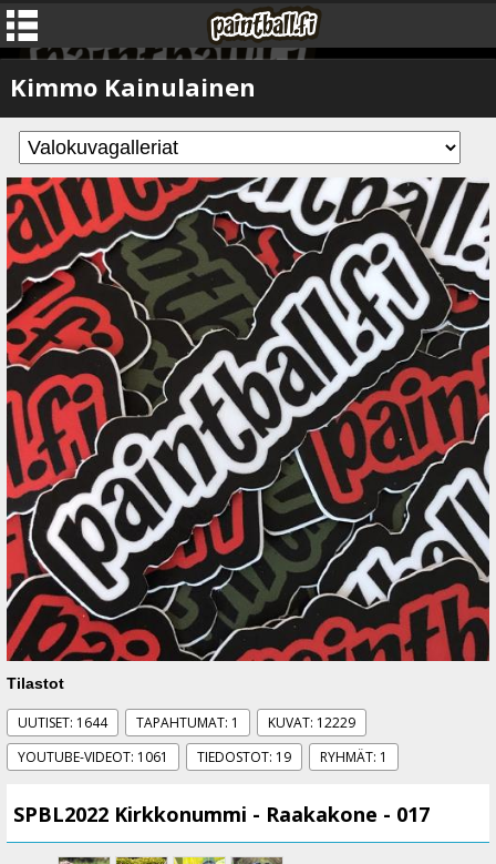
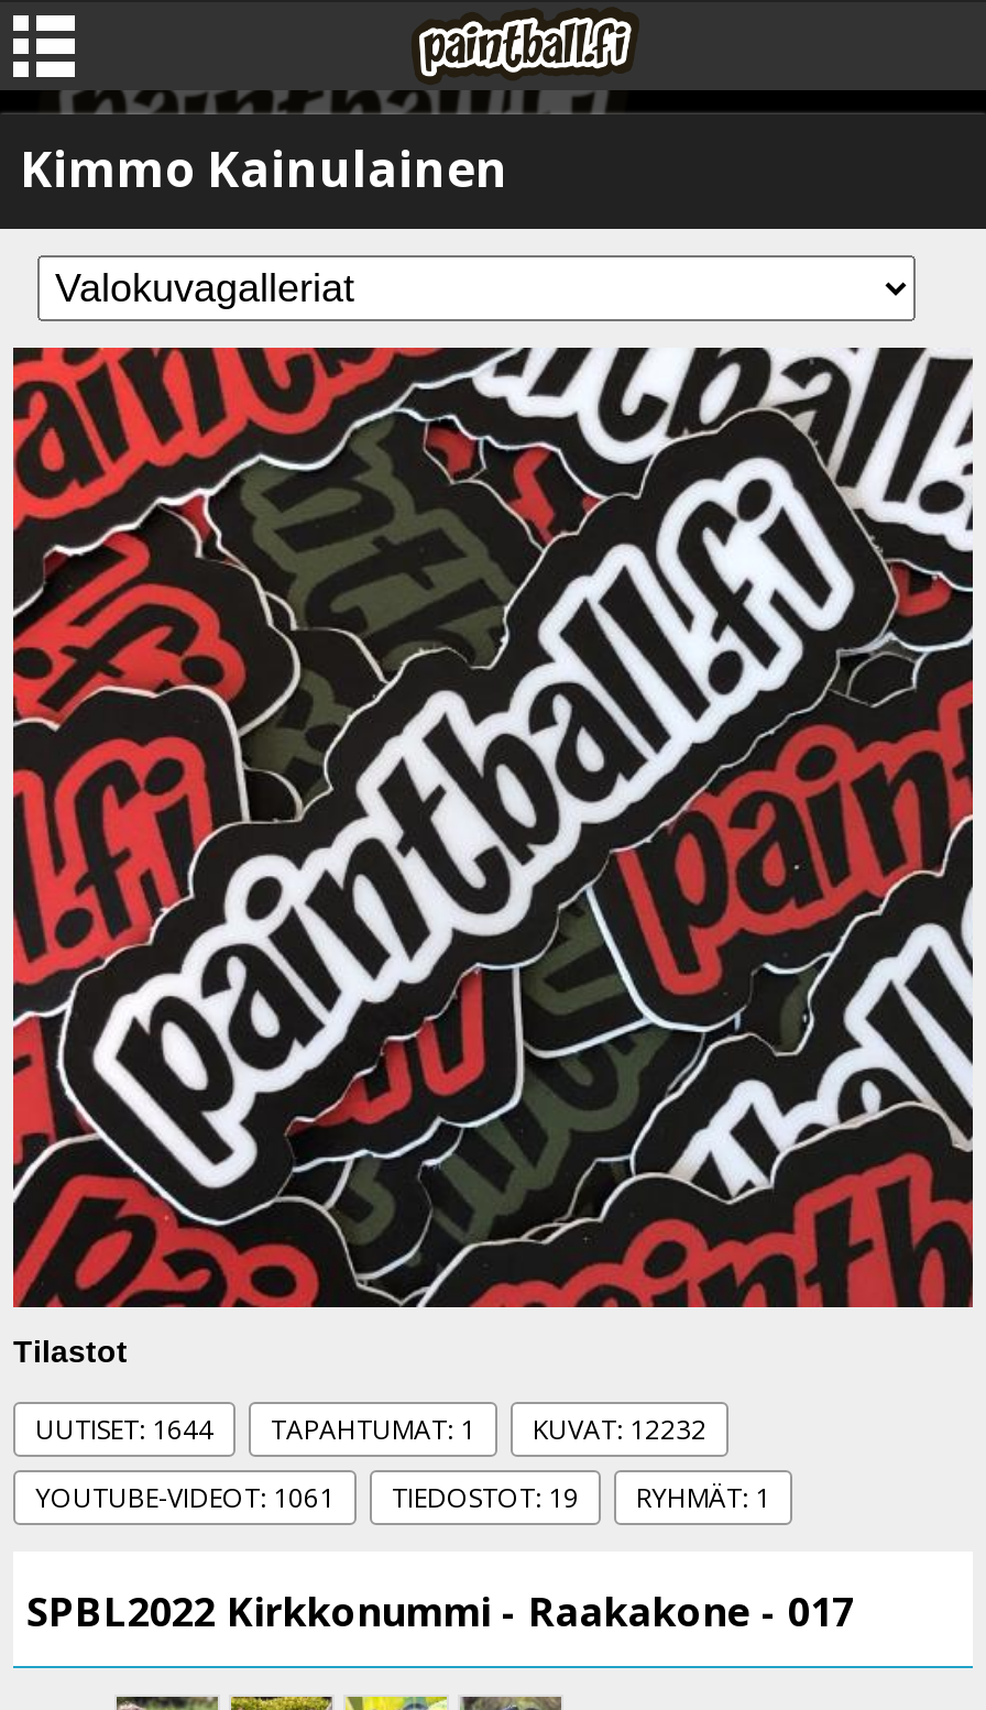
- UUTISET: 1644 TAPAHTUMAT: 1 KUVAT: 12229
+ UUTISET: 1644 TAPAHTUMAT: 1 KUVAT: 12232
